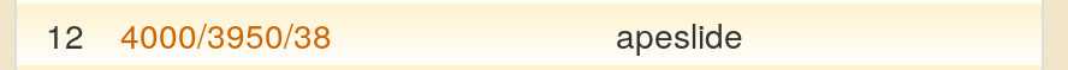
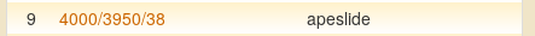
- 12 4000/3950/38
+ 9 4000/3950/38
